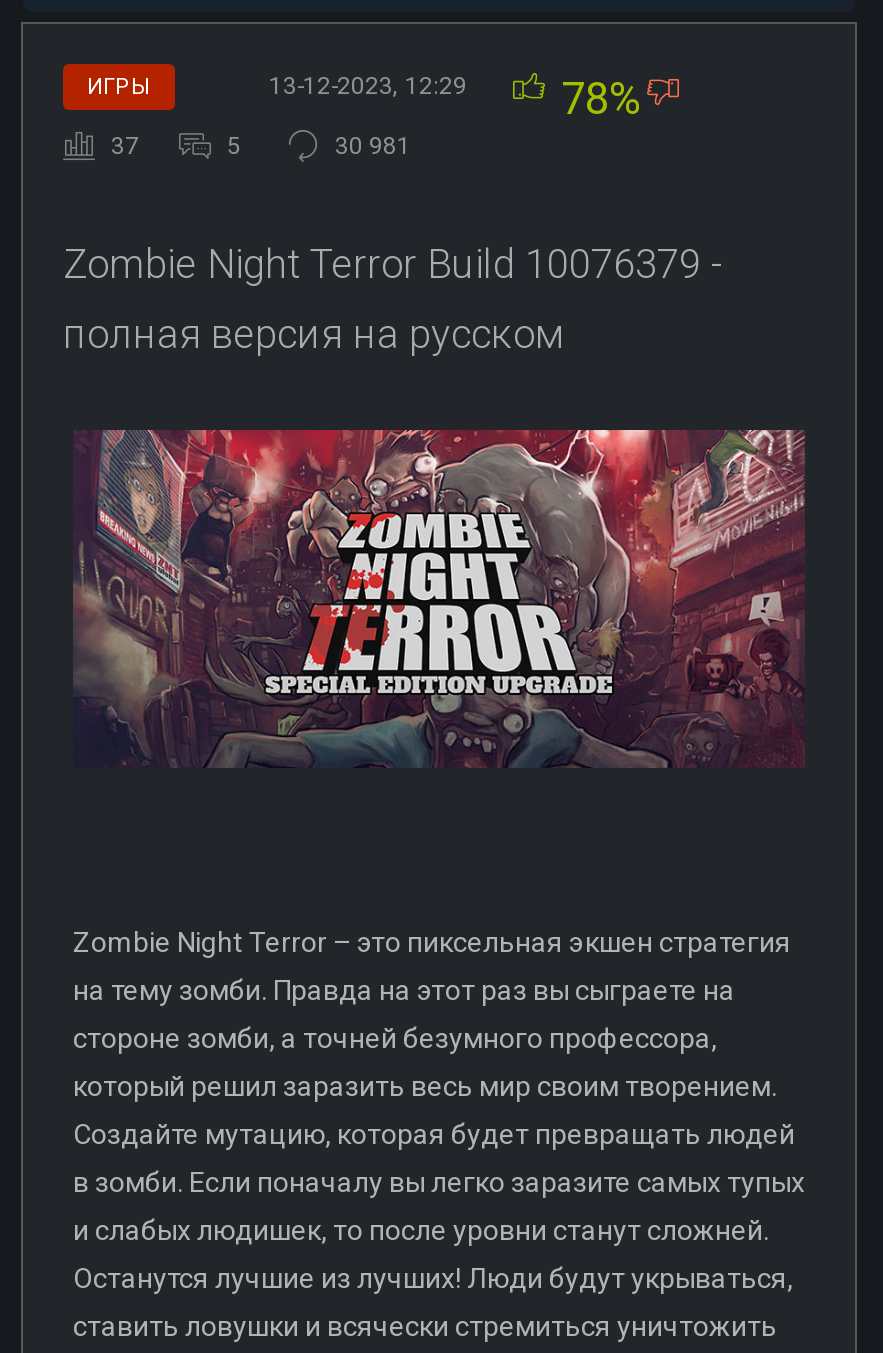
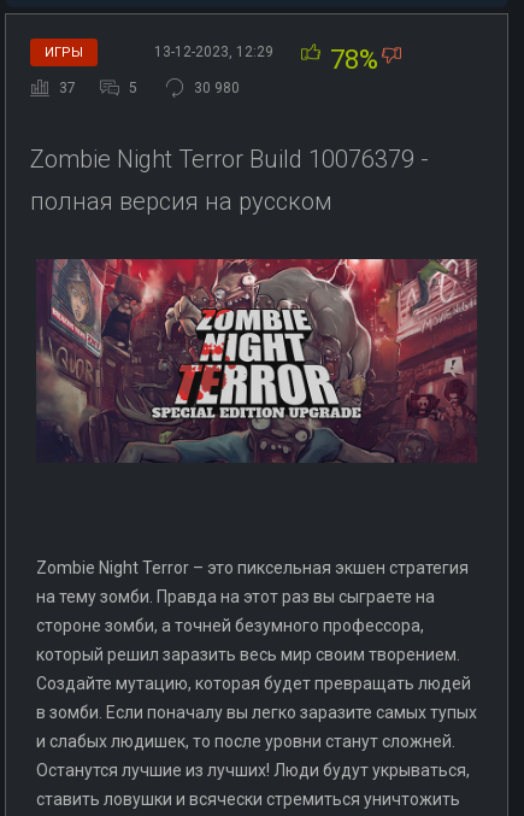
- 30 981
+ 30 980
